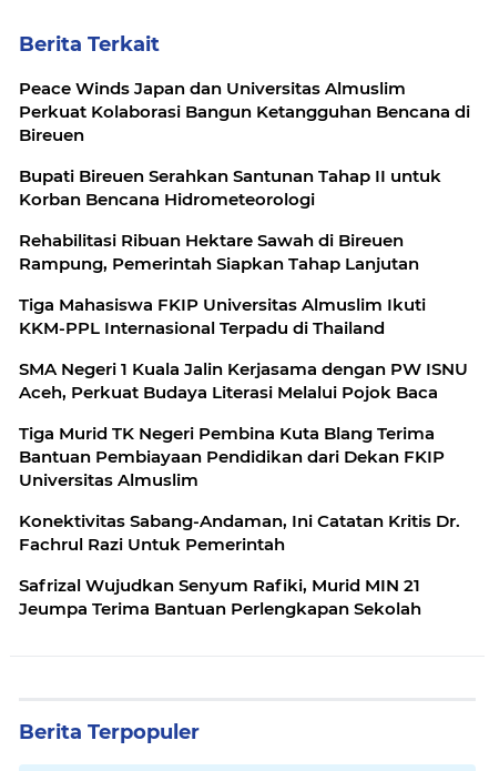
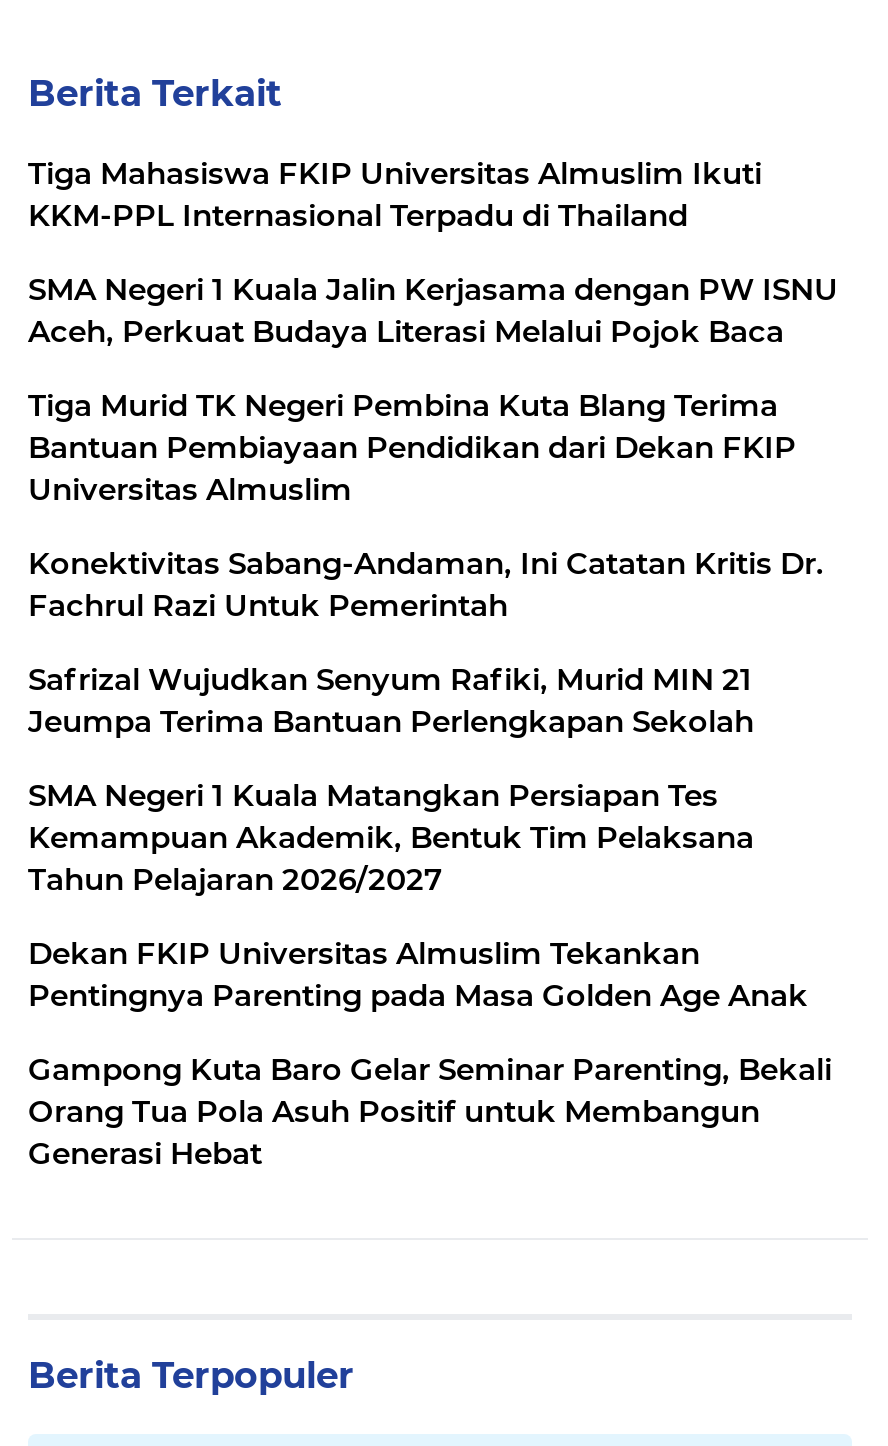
- Peace Winds Japan dan Universitas Almuslim
- Perkuat Kolaborasi Bangun Ketangguhan Bencana di
- Bireuen
- Bupati Bireuen Serahkan Santunan Tahap II untuk
- Korban Bencana Hidrometeorologi
- Rehabilitasi Ribuan Hektare Sawah di Bireuen
- Rampung, Pemerintah Siapkan Tahap Lanjutan

moved up: Tiga Mahasiswa FKIP Universitas Almuslim Ikuti | KKM-PPL Internasional Terpadu di Thailand | SMA Negeri 1 Kuala Jalin Kerjasama dengan PW ISNU | ... | Safrizal Wujudkan Senyum Rafiki, Murid MIN 21 | Jeumpa Terima Bantuan Perlengkapan Sekolah

+ SMA Negeri 1 Kuala Matangkan Persiapan Tes
+ Kemampuan Akademik, Bentuk Tim Pelaksana
+ Tahun Pelajaran 2026/2027
+ Dekan FKIP Universitas Almuslim Tekankan
+ Pentingnya Parenting pada Masa Golden Age Anak
+ Gampong Kuta Baro Gelar Seminar Parenting, Bekali
+ Orang Tua Pola Asuh Positif untuk Membangun
+ Generasi Hebat
